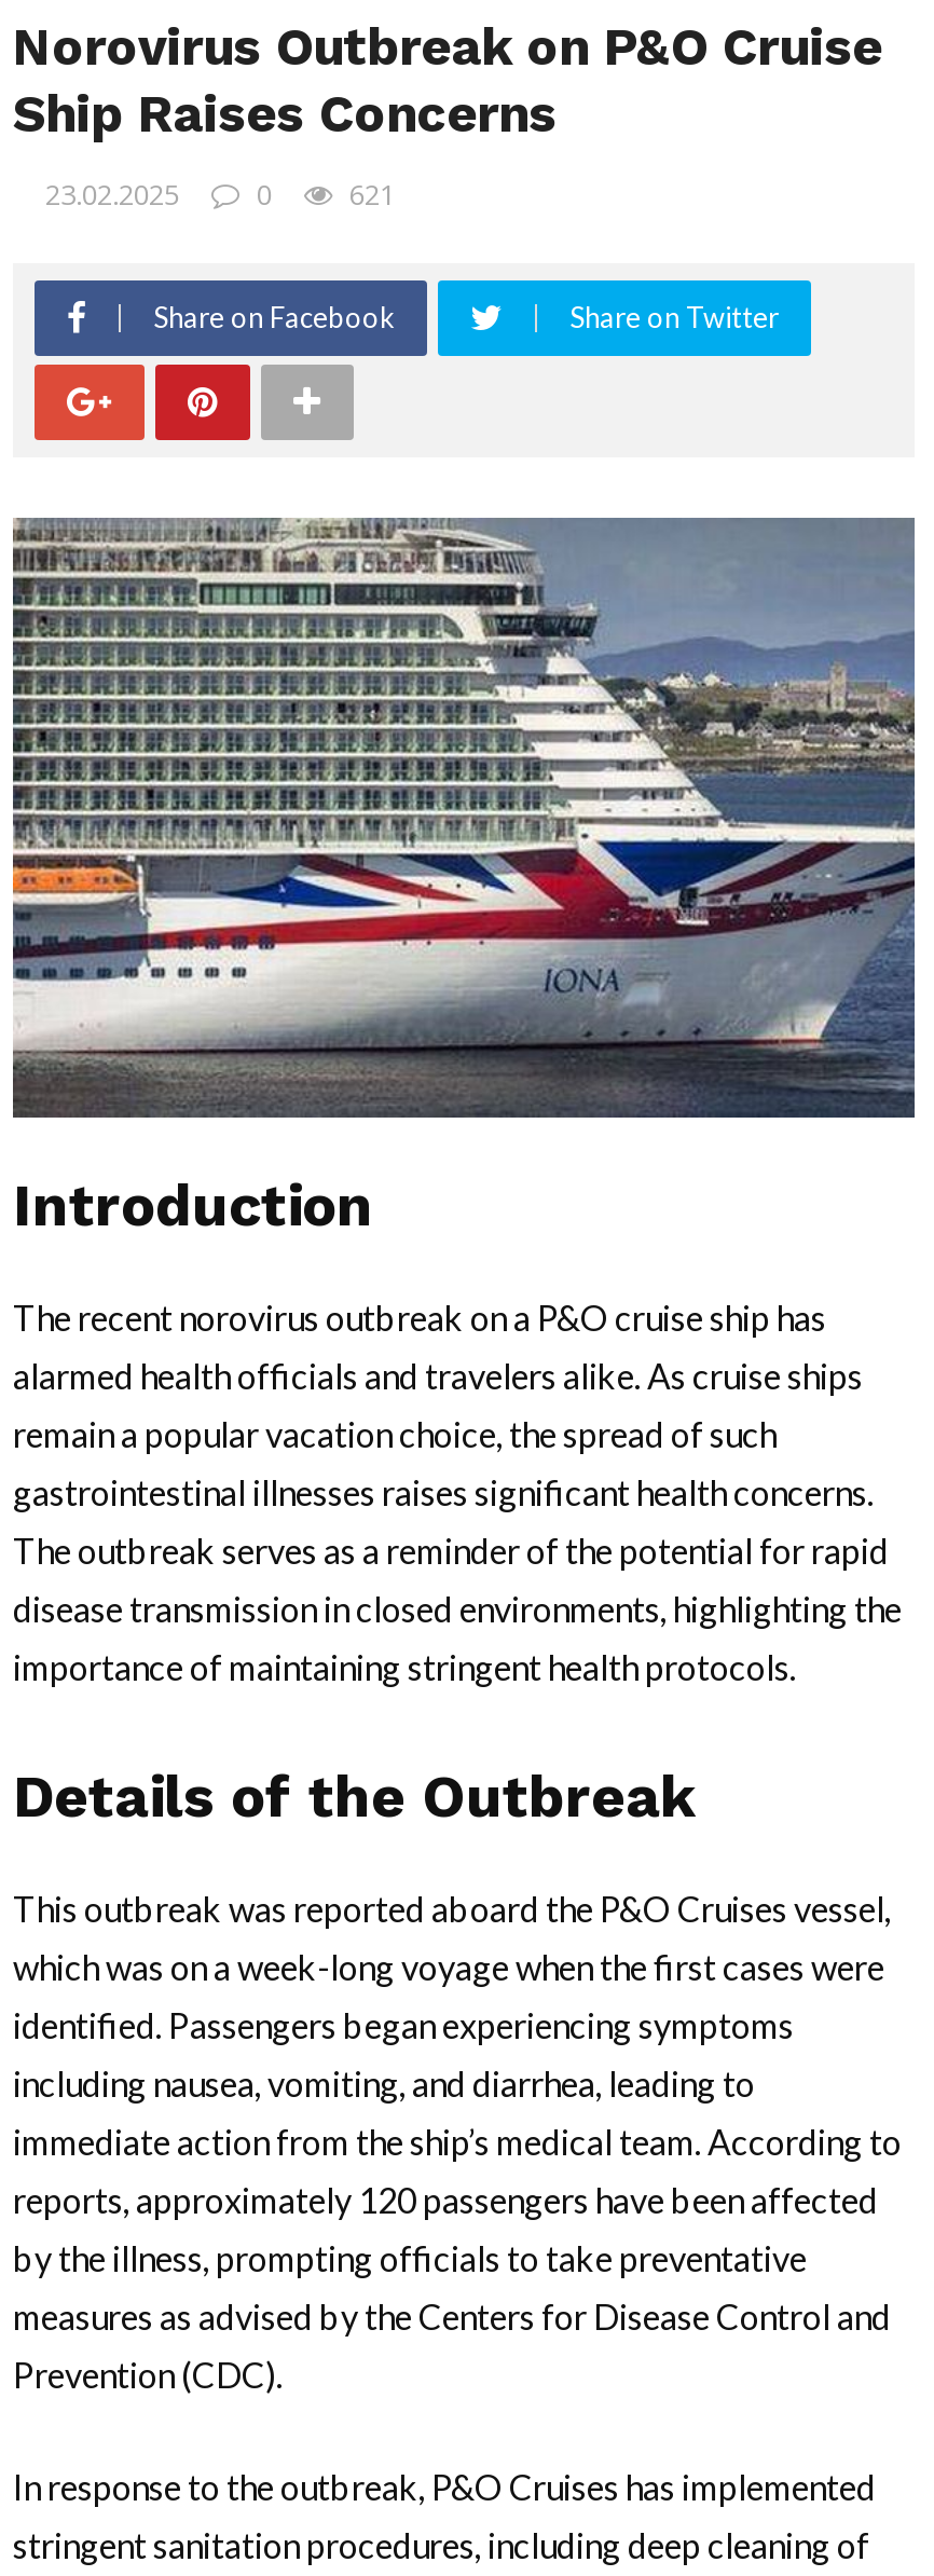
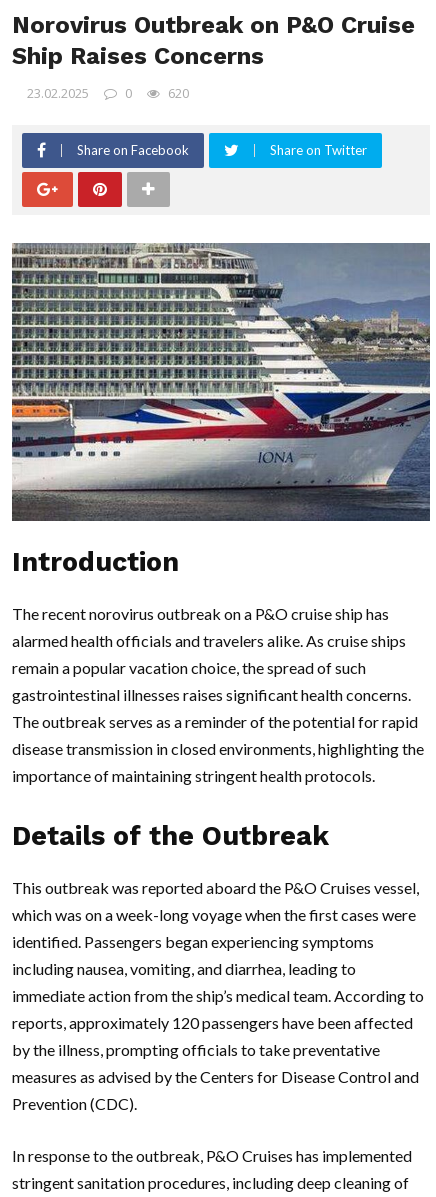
- 23.02.2025 0 621
+ 23.02.2025 0 620
